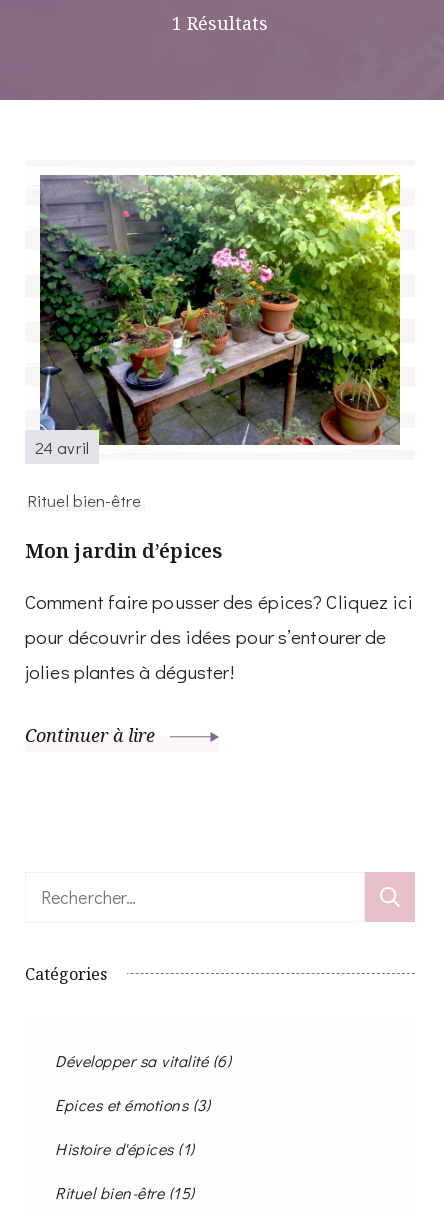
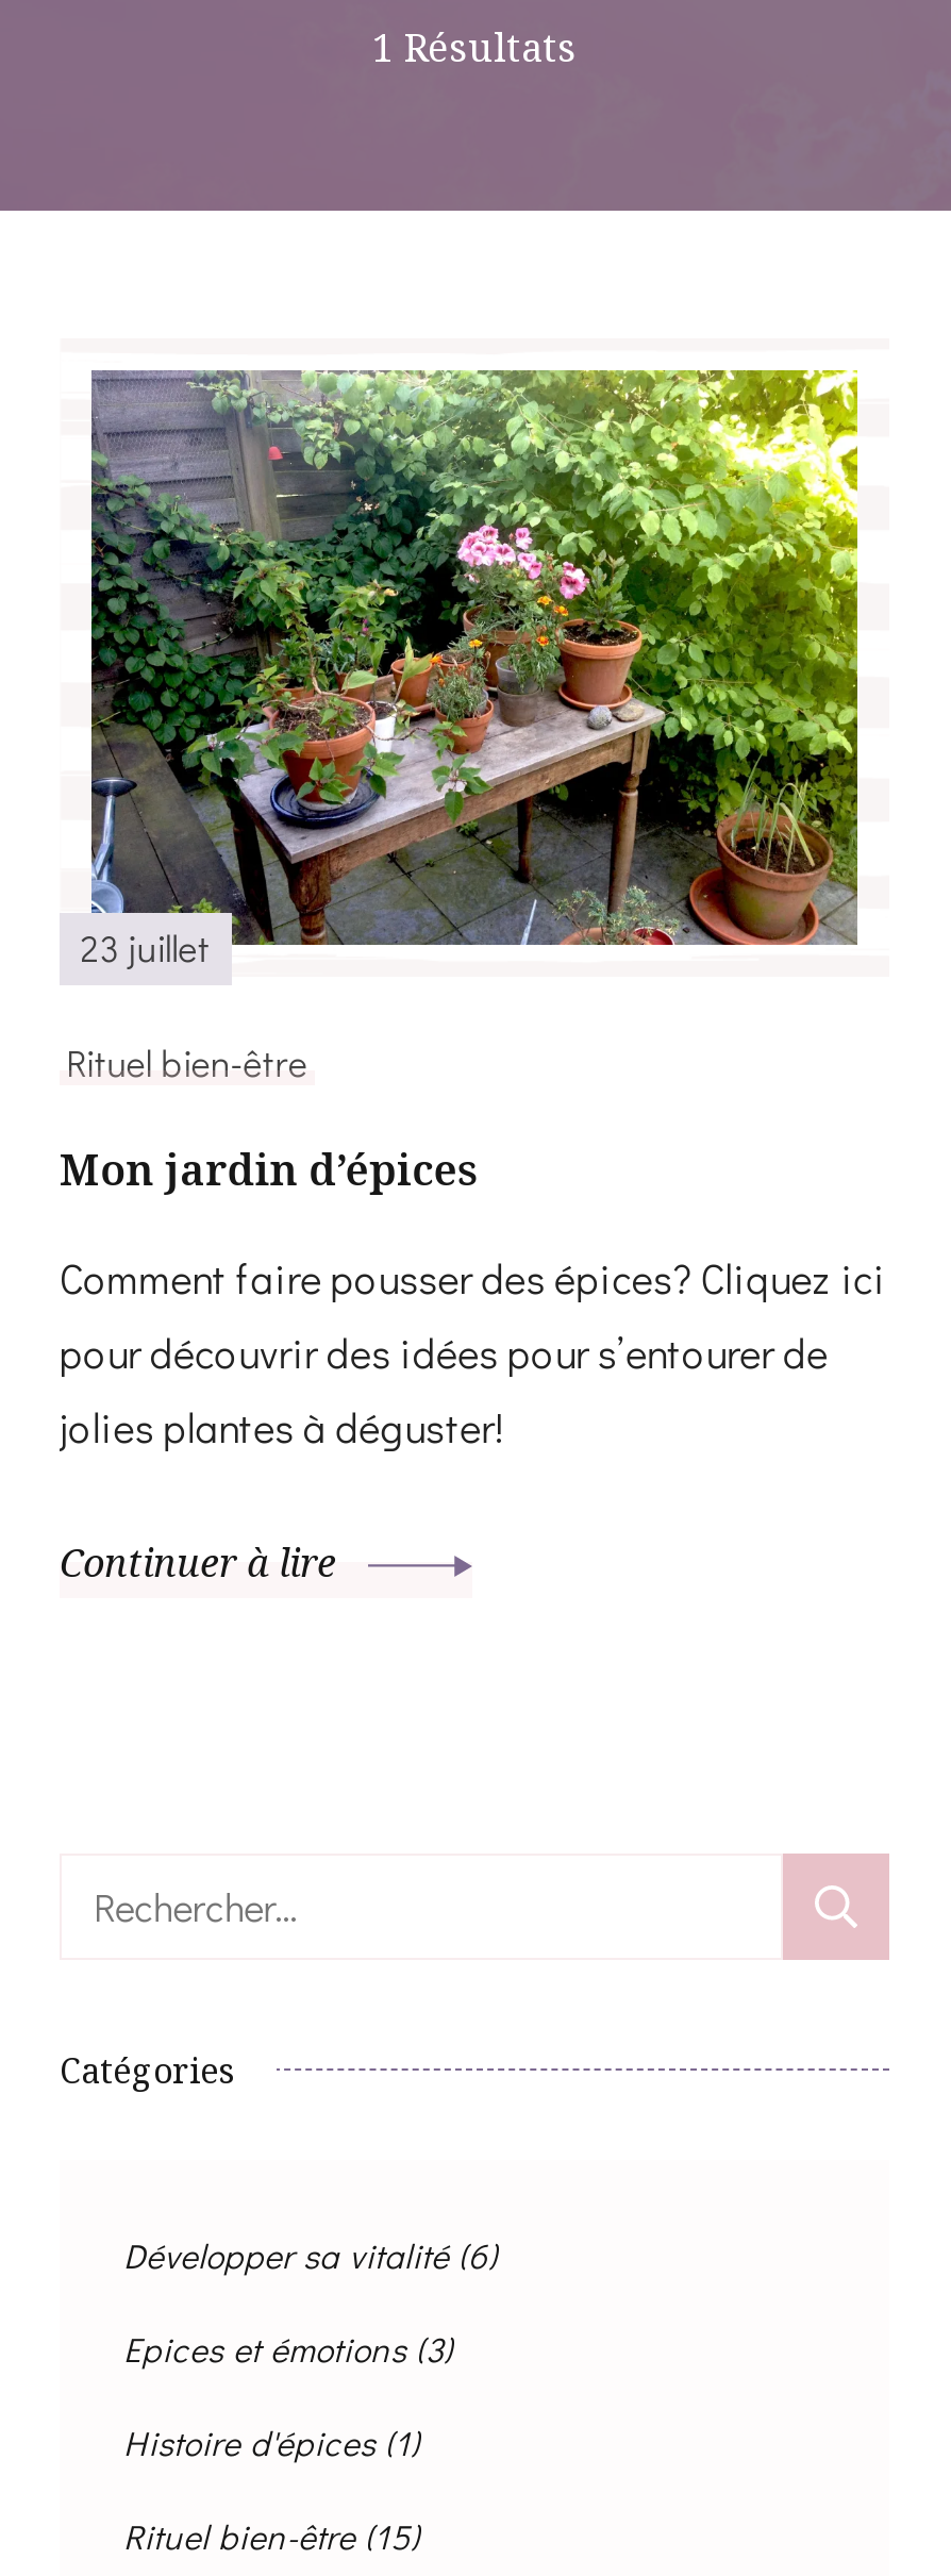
- 24 avril
+ 23 juillet
